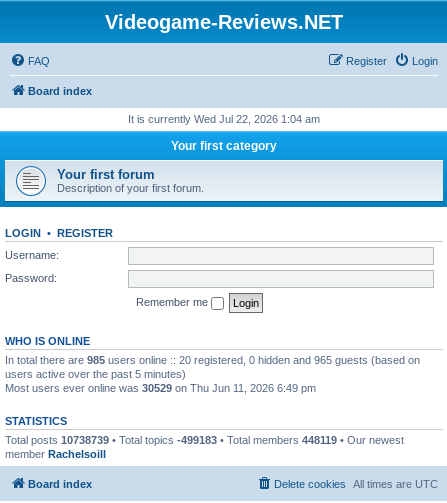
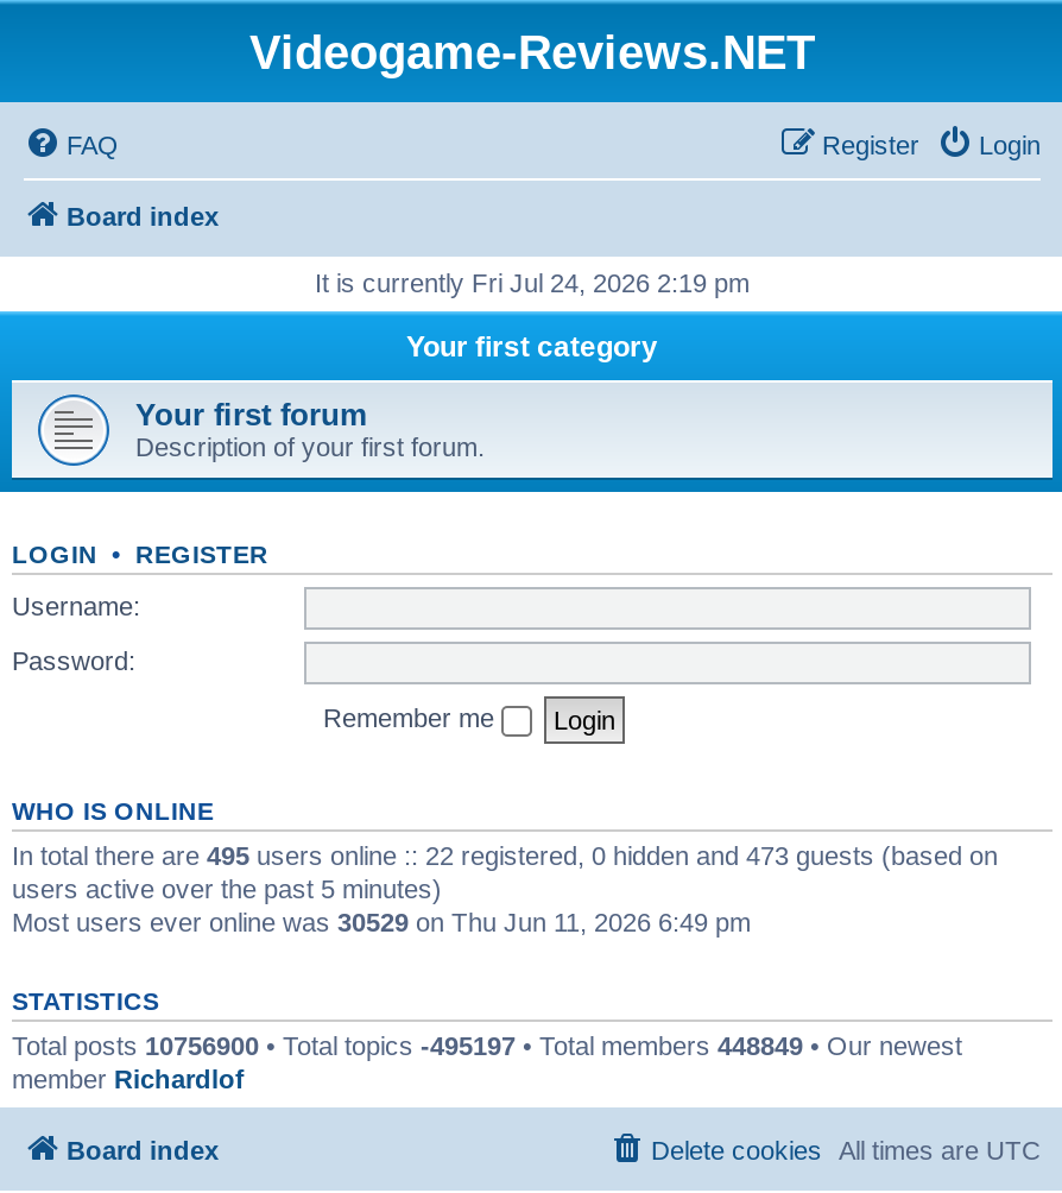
- It is currently Wed Jul 22, 2026 1:04 am
+ It is currently Fri Jul 24, 2026 2:19 pm

- In total there are 985 users online :: 20 registered, 0 hidden and 965 guests (based on
+ In total there are 495 users online :: 22 registered, 0 hidden and 473 guests (based on

- Total posts 10738739 • Total topics -499183 • Total members 448119 • Our newest
+ Total posts 10756900 • Total topics -495197 • Total members 448849 • Our newest

- member Rachelsoill
+ member Richardlof
